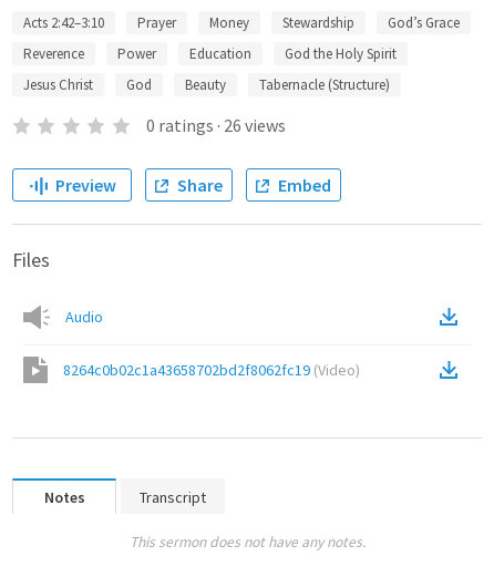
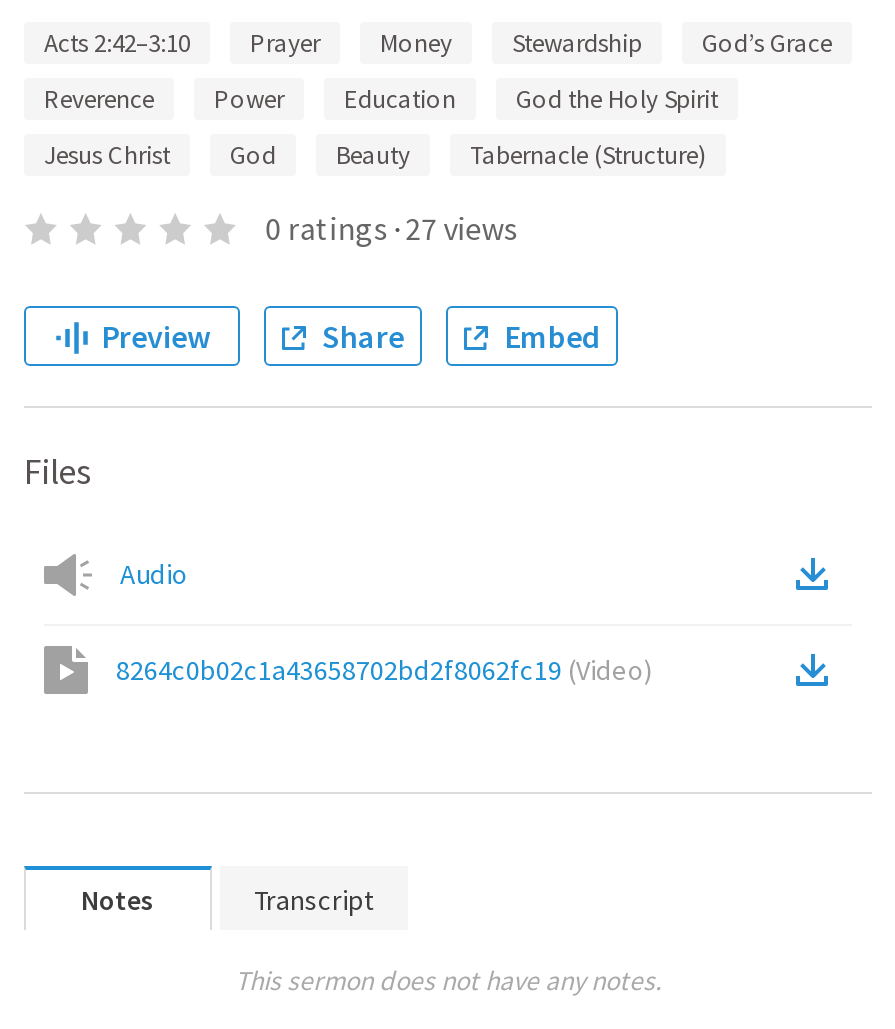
- 0 ratings · 26 views
+ 0 ratings · 27 views
